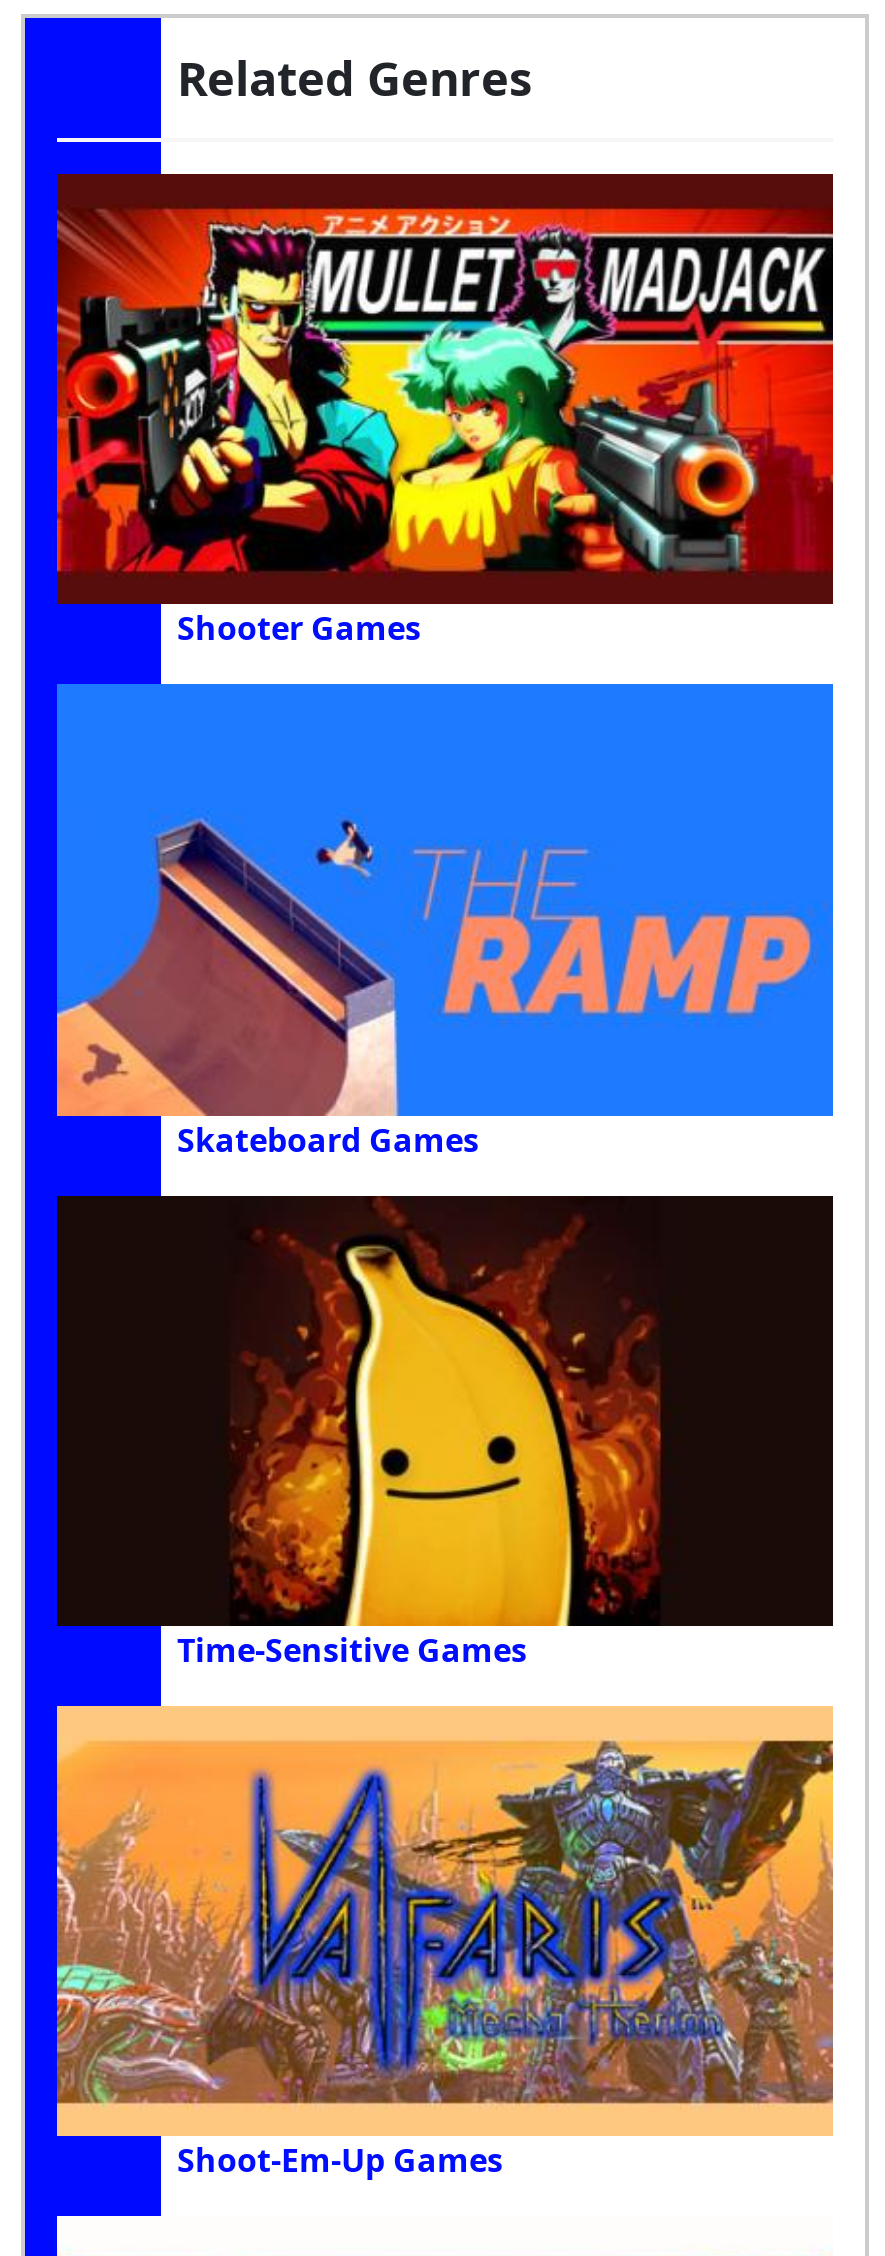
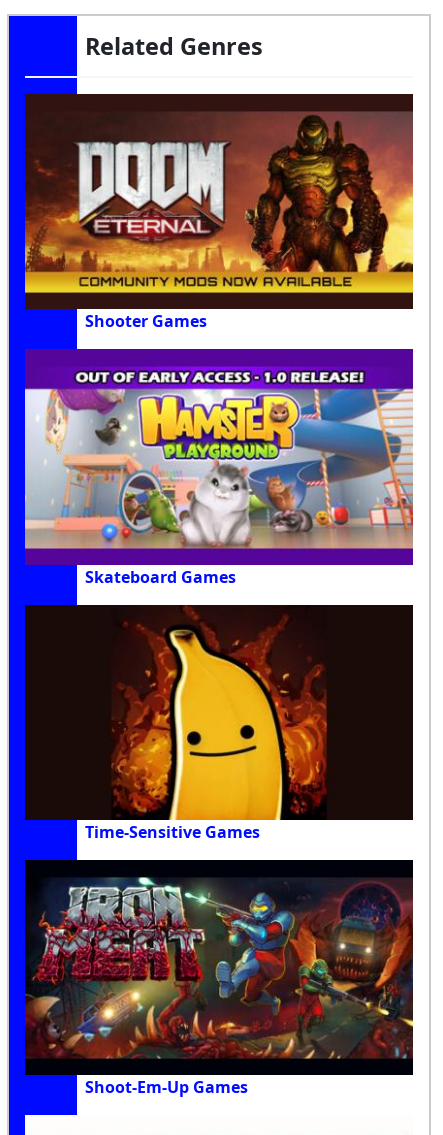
- [image]
+ [image]

- [image]
+ [image]

- [image]
+ [image]
